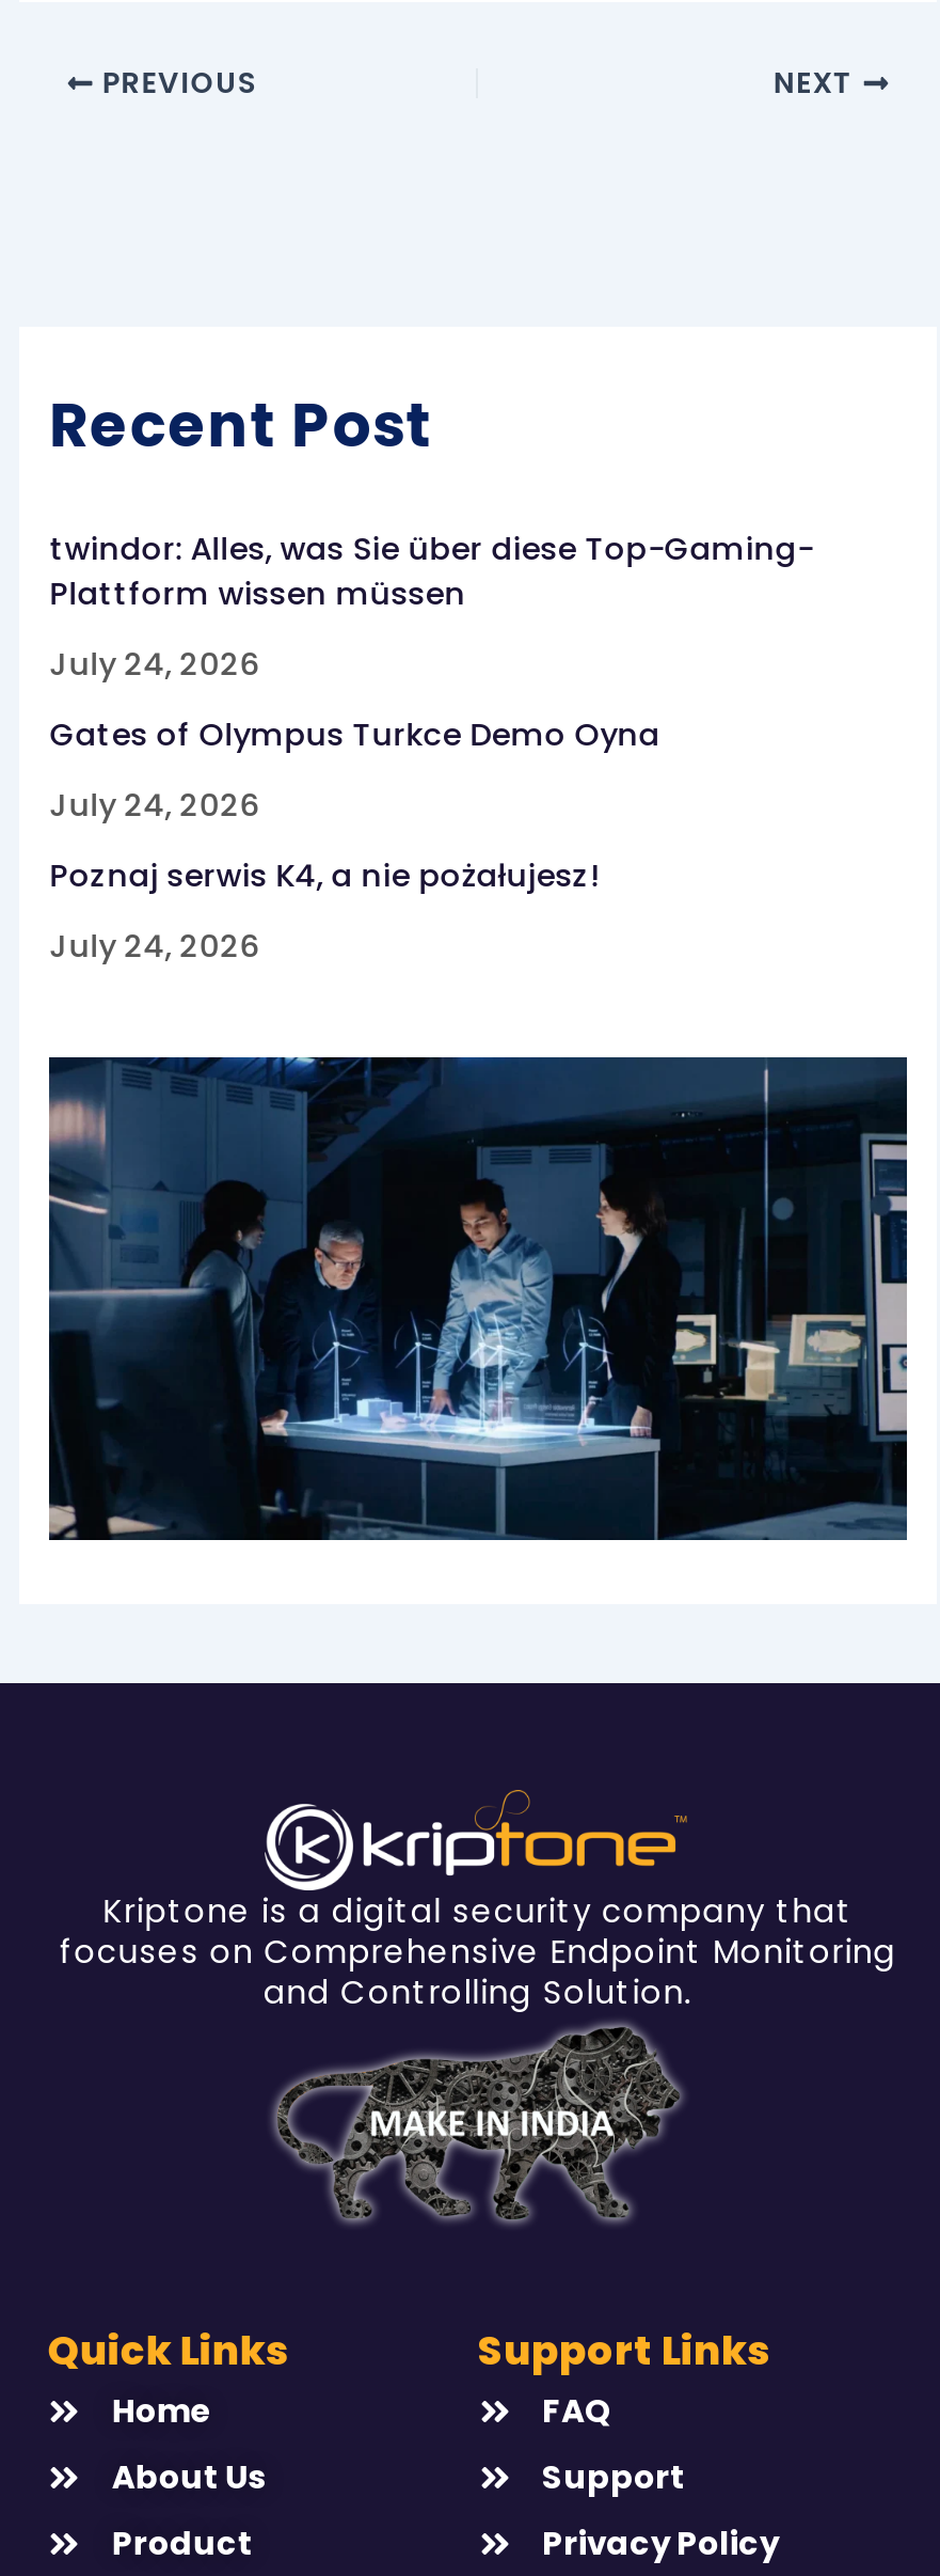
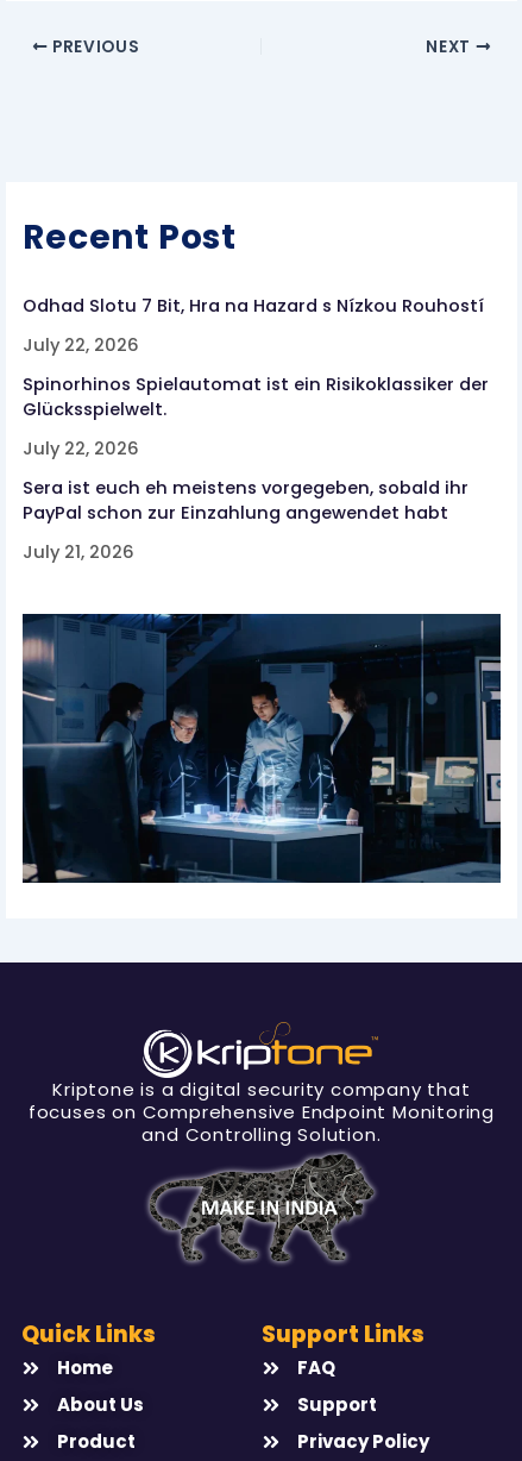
- twindor: Alles, was Sie über diese Top-Gaming-
- Plattform wissen müssen
+ Odhad Slotu 7 Bit, Hra na Hazard s Nízkou Rouhostí

- July 24, 2026
+ July 22, 2026

- Gates of Olympus Turkce Demo Oyna
+ Spinorhinos Spielautomat ist ein Risikoklassiker der
+ Glücksspielwelt.

- July 24, 2026
+ July 22, 2026

- Poznaj serwis K4, a nie pożałujesz!
+ Sera ist euch eh meistens vorgegeben, sobald ihr
+ PayPal schon zur Einzahlung angewendet habt

- July 24, 2026
+ July 21, 2026
